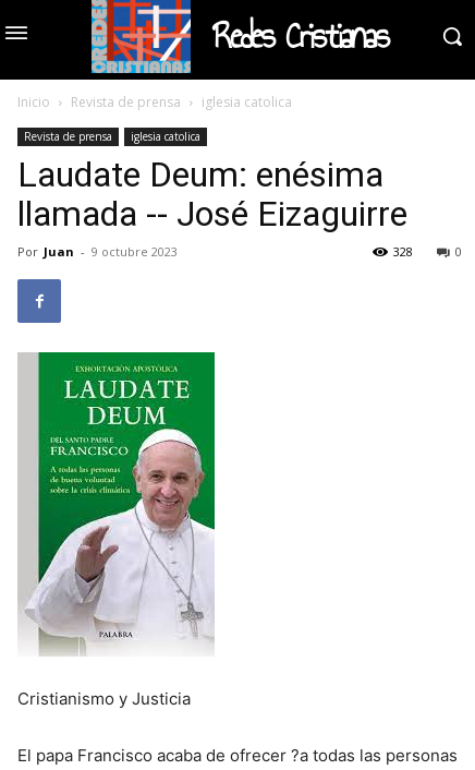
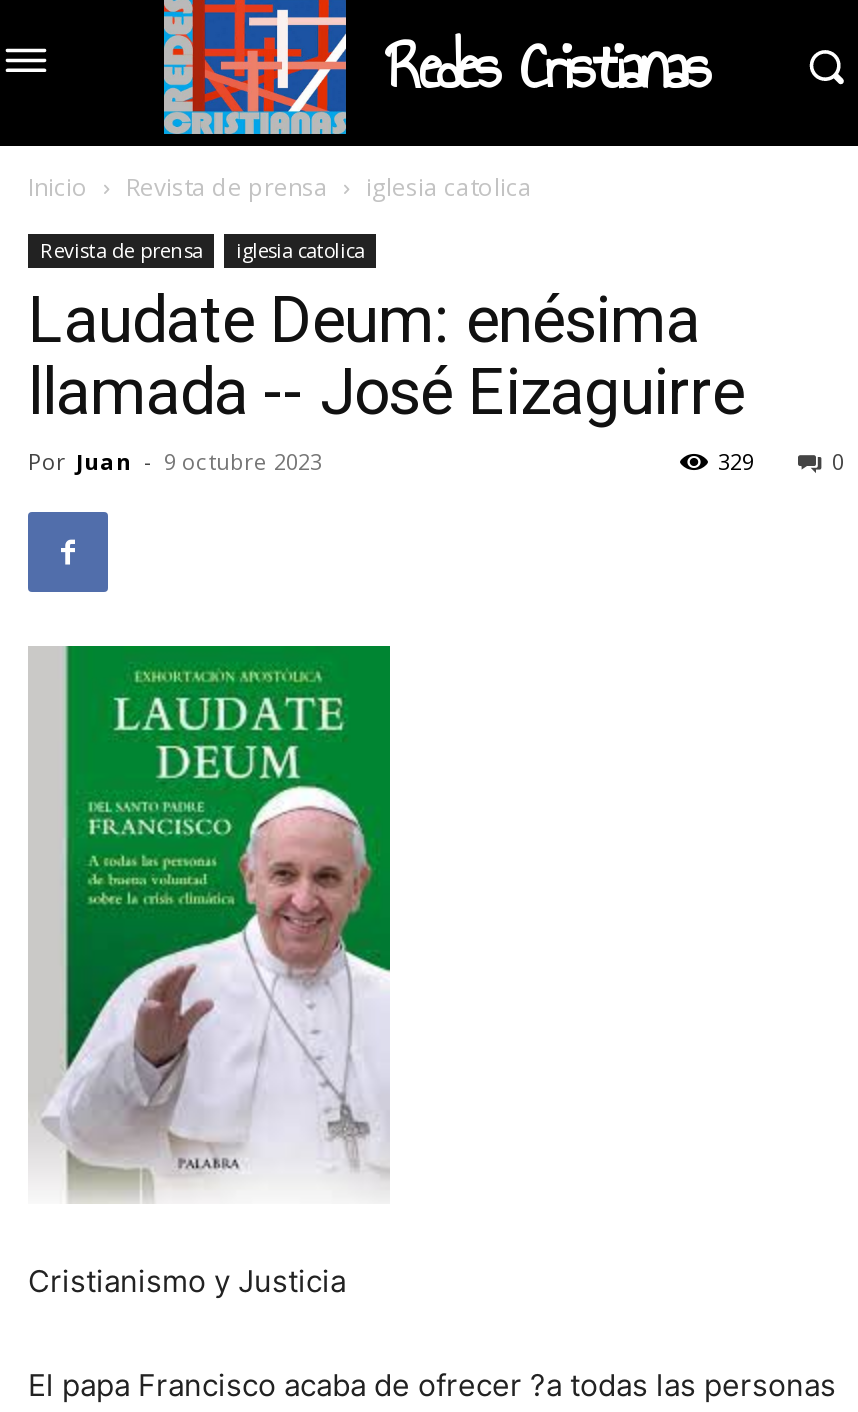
- 328
+ 329
